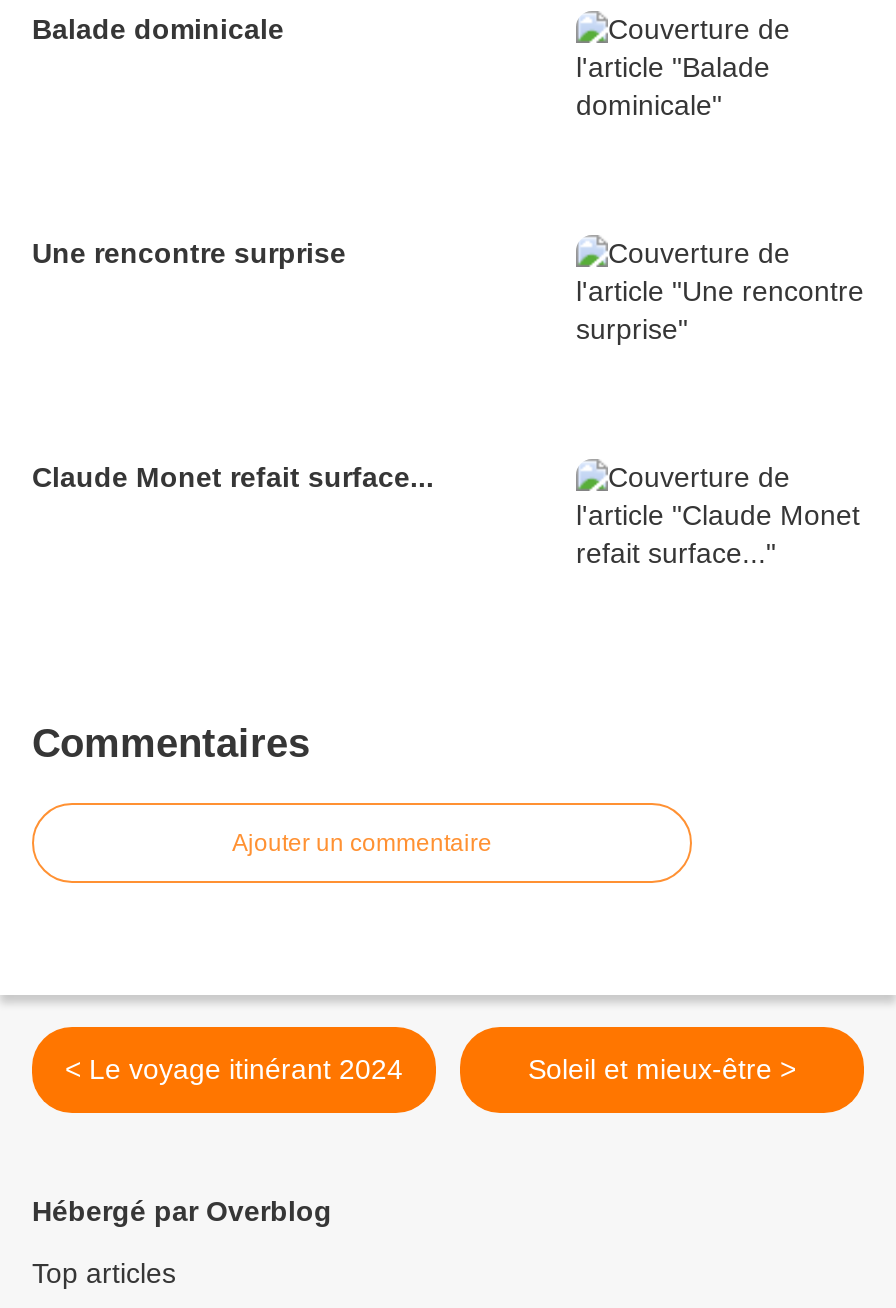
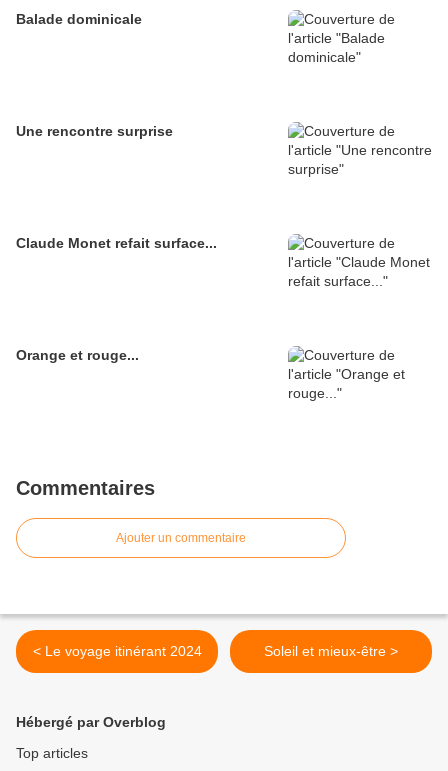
+ Orange et rouge...
